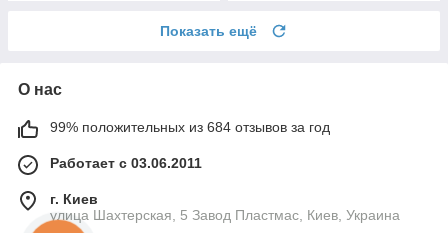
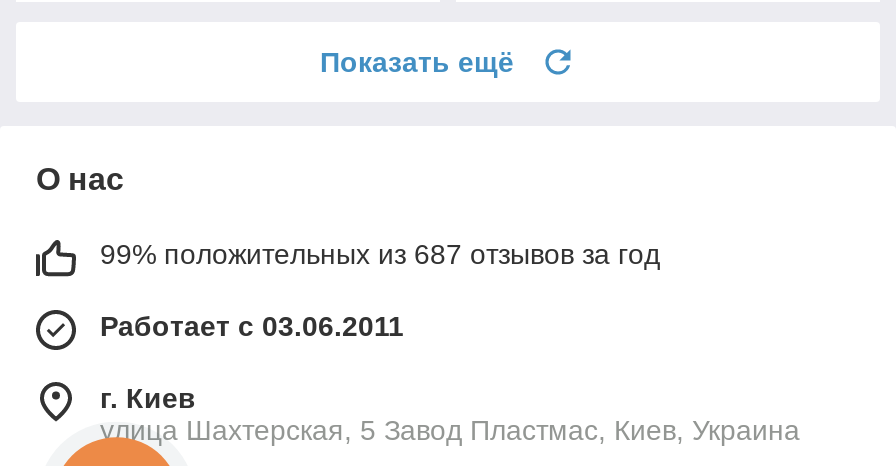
- 99% положительных из 684 отзывов за год
+ 99% положительных из 687 отзывов за год
